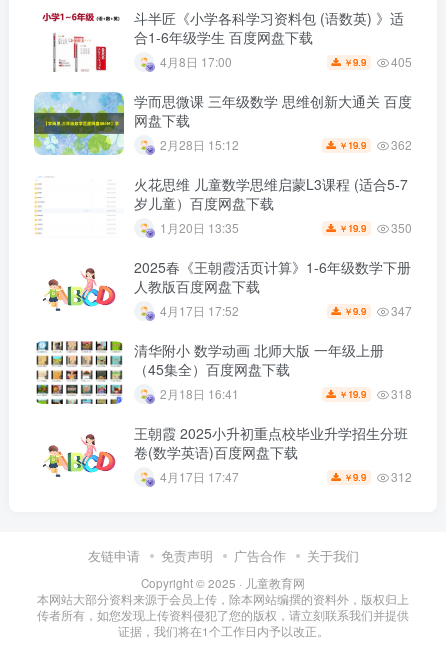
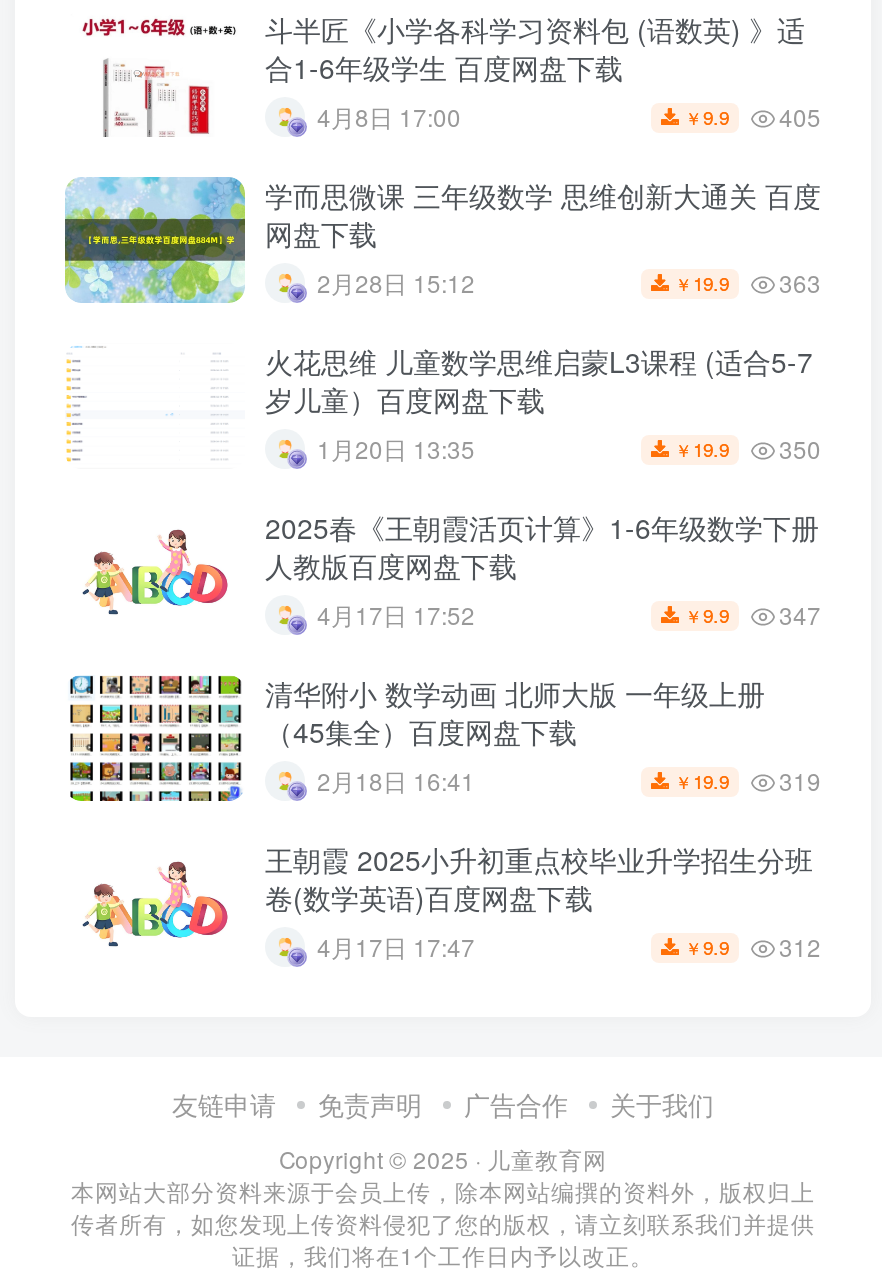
- ￥19.9 362
+ ￥19.9 363

- ￥19.9 318
+ ￥19.9 319
